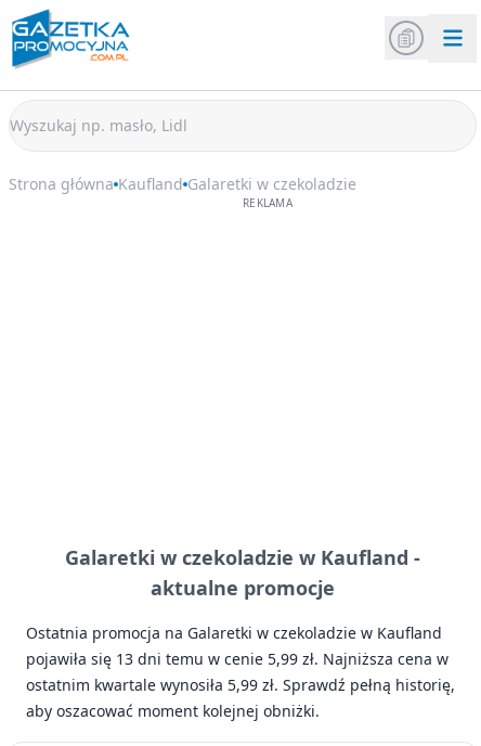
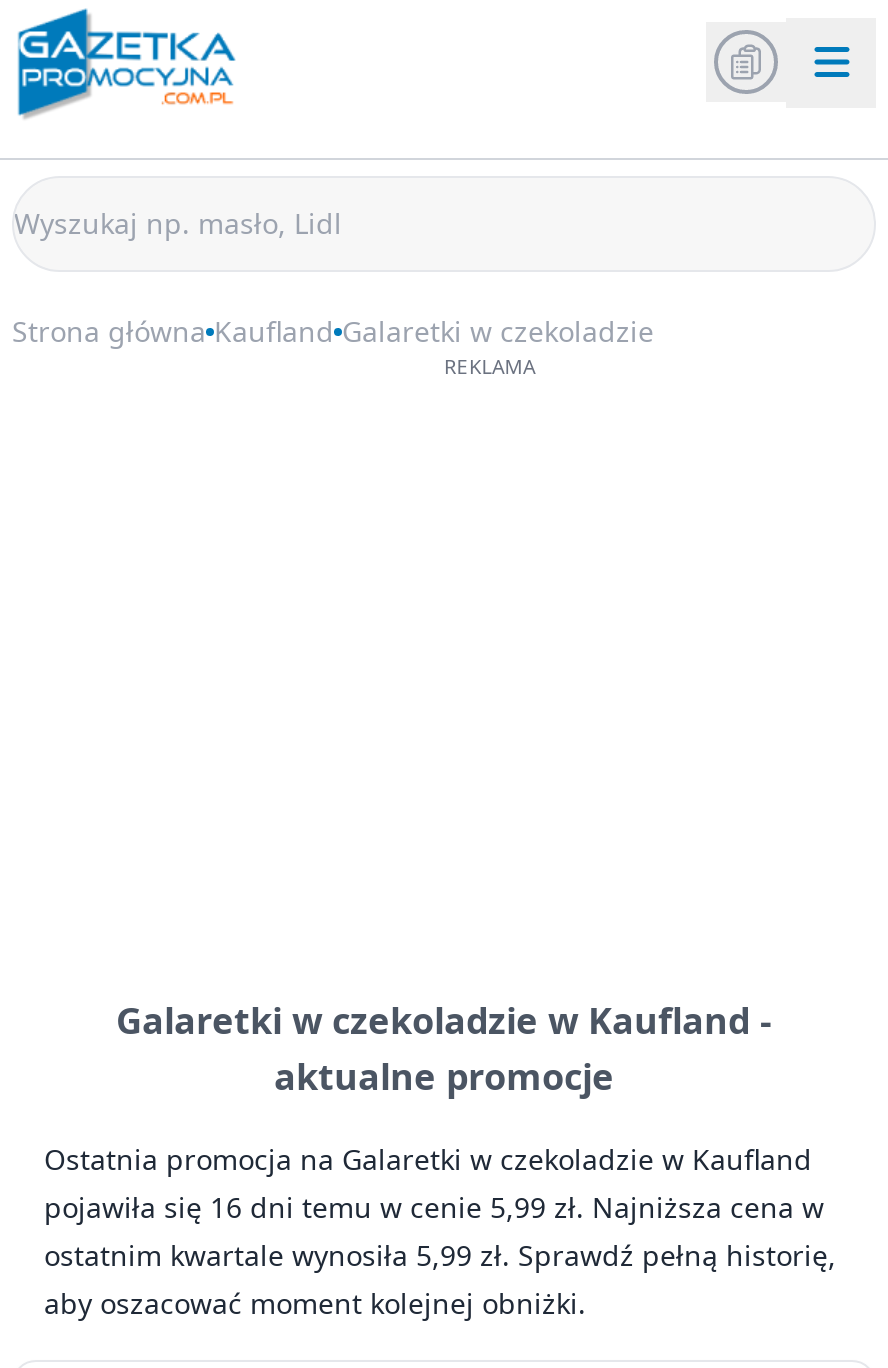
- pojawiła się 13 dni temu w cenie 5,99 zł. Najniższa cena w
+ pojawiła się 16 dni temu w cenie 5,99 zł. Najniższa cena w
